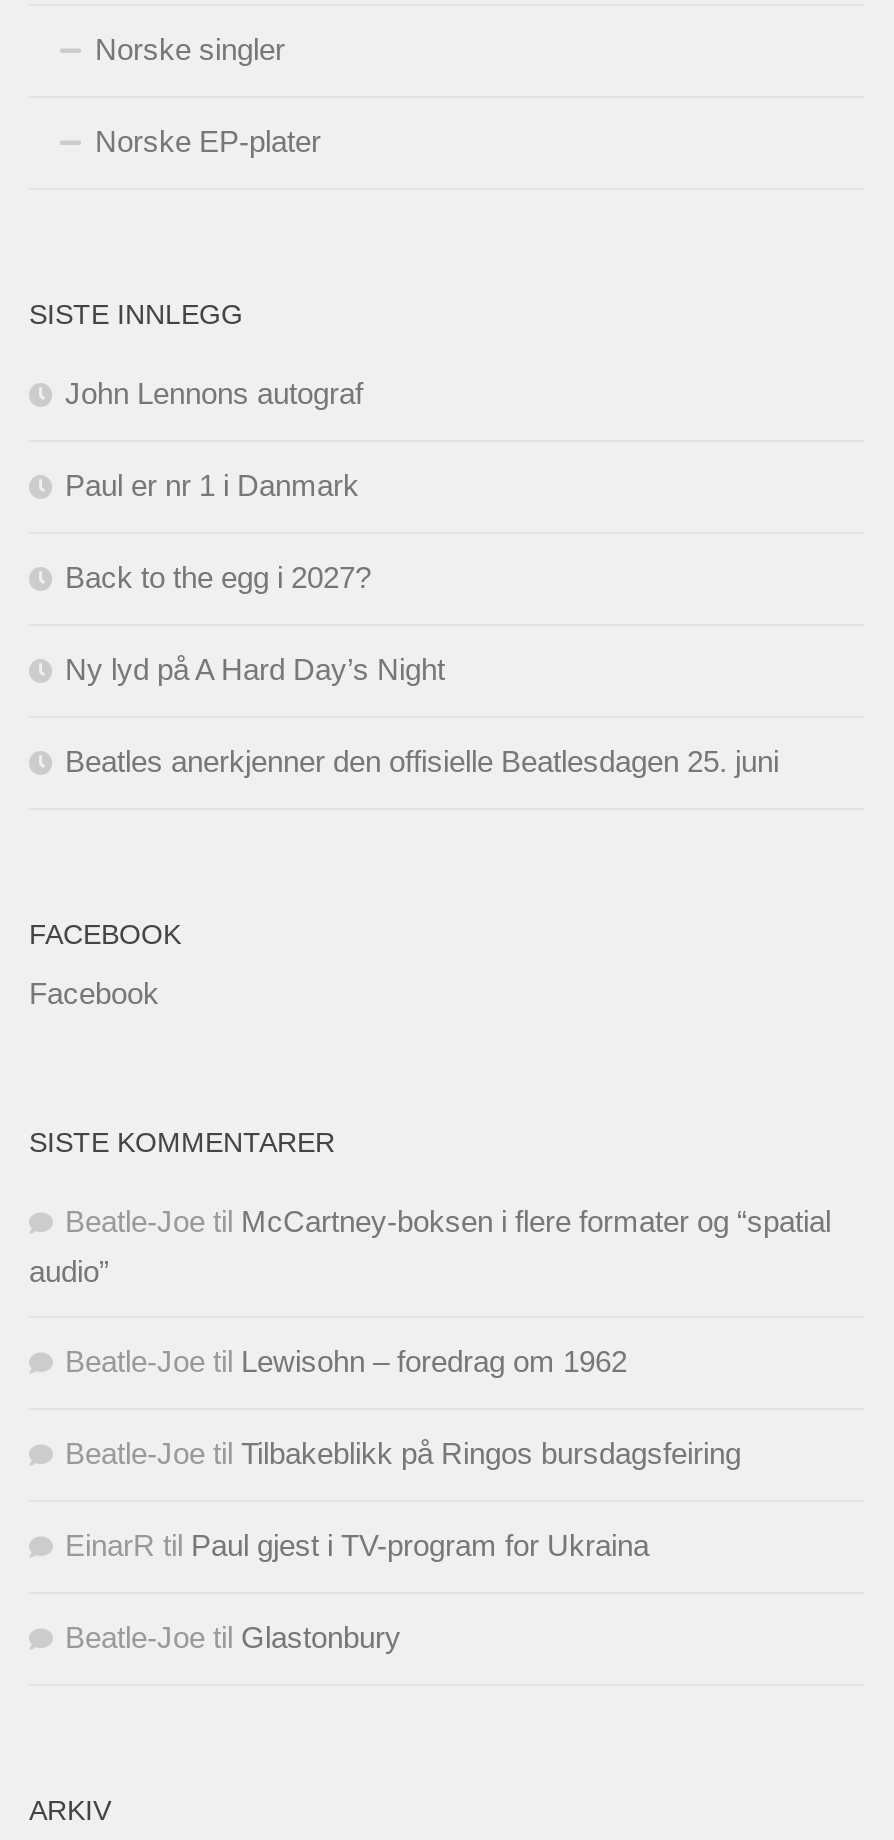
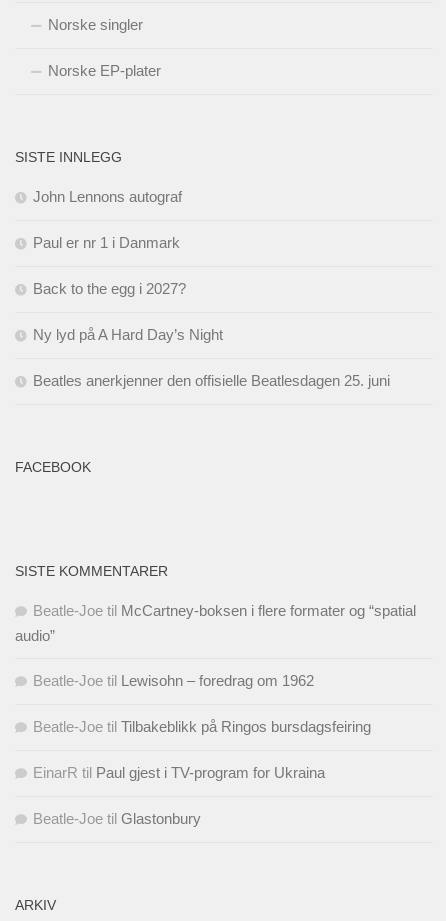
- Facebook
